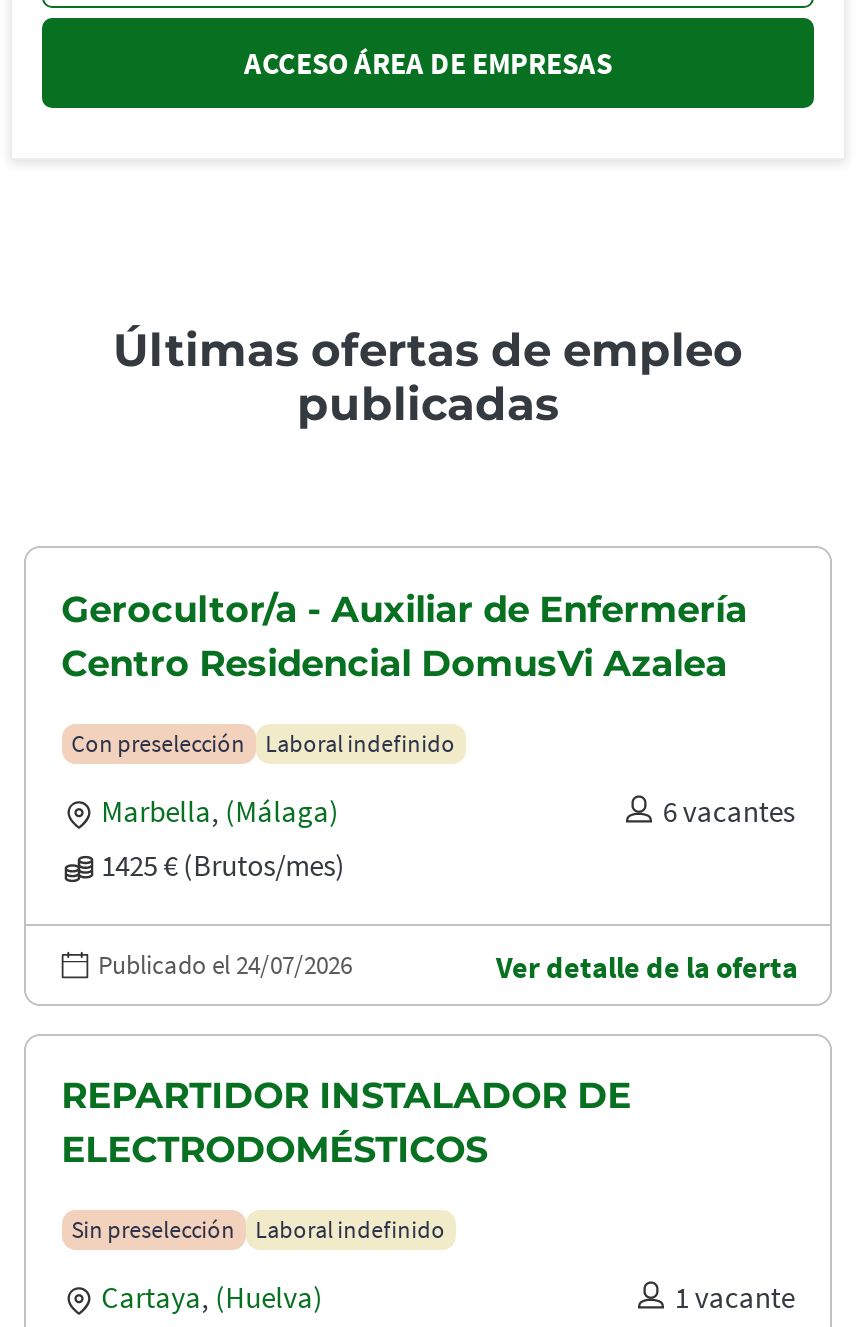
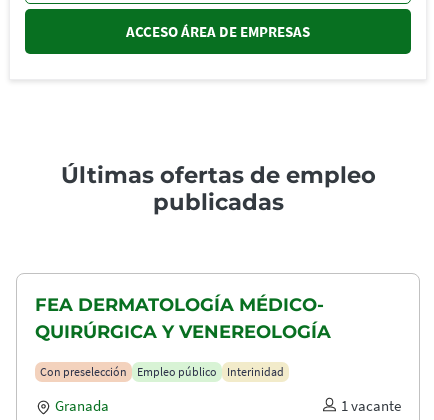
- Gerocultor/a - Auxiliar de Enfermería
- Centro Residencial DomusVi Azalea
+ FEA DERMATOLOGÍA MÉDICO-
+ QUIRÚRGICA Y VENEREOLOGÍA

- Laboral indefinido
- Marbella, (Málaga)
- 6 vacantes
- 1425 € (Brutos/mes)
- Publicado el 24/07/2026
- Ver detalle de la oferta
- REPARTIDOR INSTALADOR DE
- ELECTRODOMÉSTICOS
- Sin preselección
- Laboral indefinido
- Cartaya, (Huelva)
+ Empleo público
+ Interinidad
+ Granada
